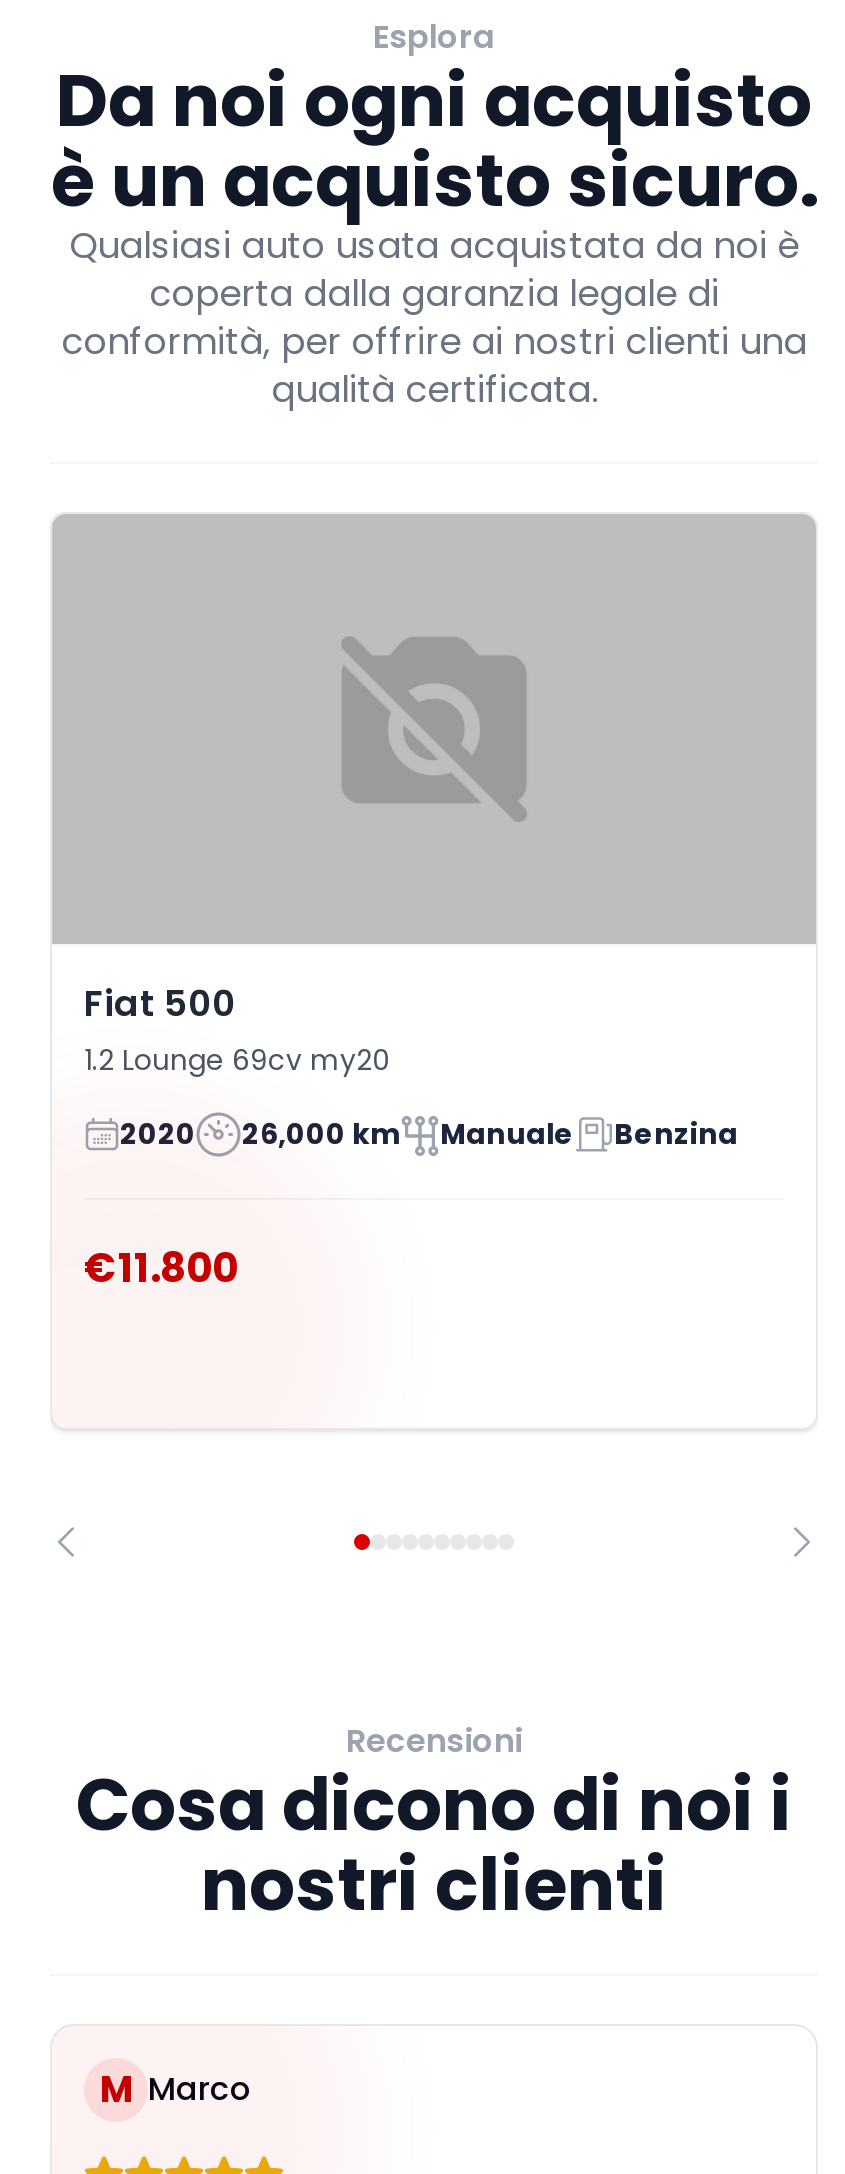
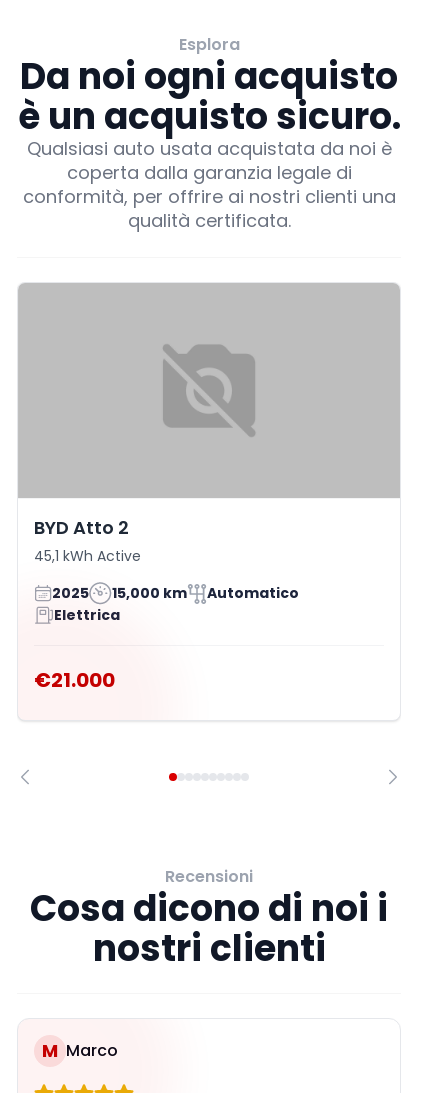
- Fiat 500
- 1.2 Lounge 69cv my20
+ BYD Atto 2
+ 45,1 kWh Active

- 2020
- 26,000 km
- Manuale
- Benzina
+ 2025
+ 15,000 km
+ Automatico
+ Elettrica

- €11.800
+ €21.000
